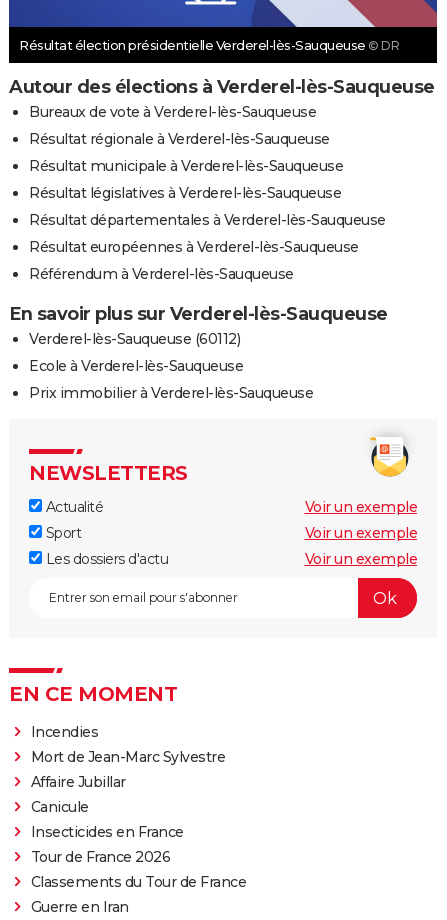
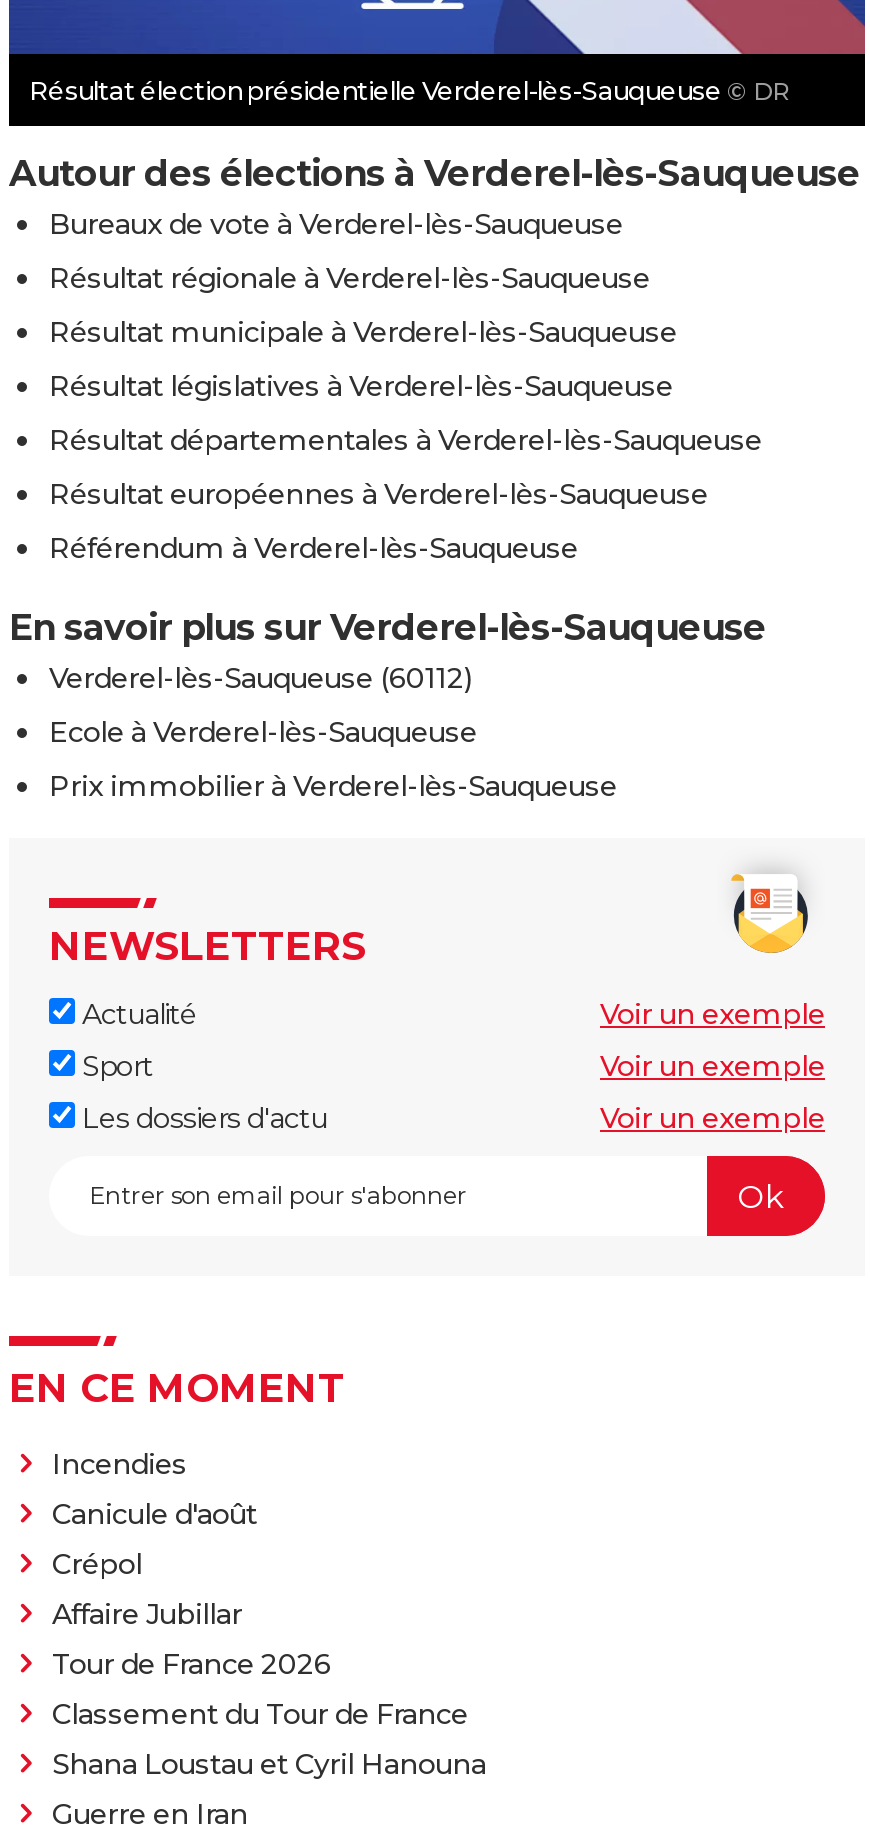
- Mort de Jean-Marc Sylvestre
+ Canicule d'août
+ Crépol

moved down: Affaire Jubillar

- Canicule
- Insecticides en France

moved up: Tour de France 2026

- Classements du Tour de France
+ Classement du Tour de France
+ Shana Loustau et Cyril Hanouna
